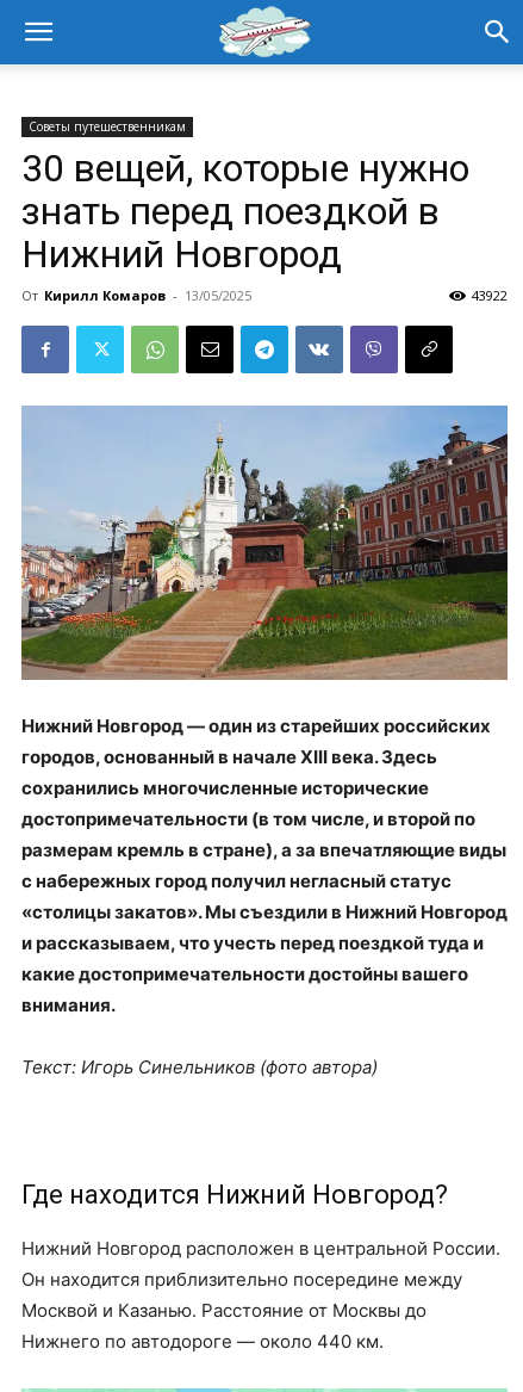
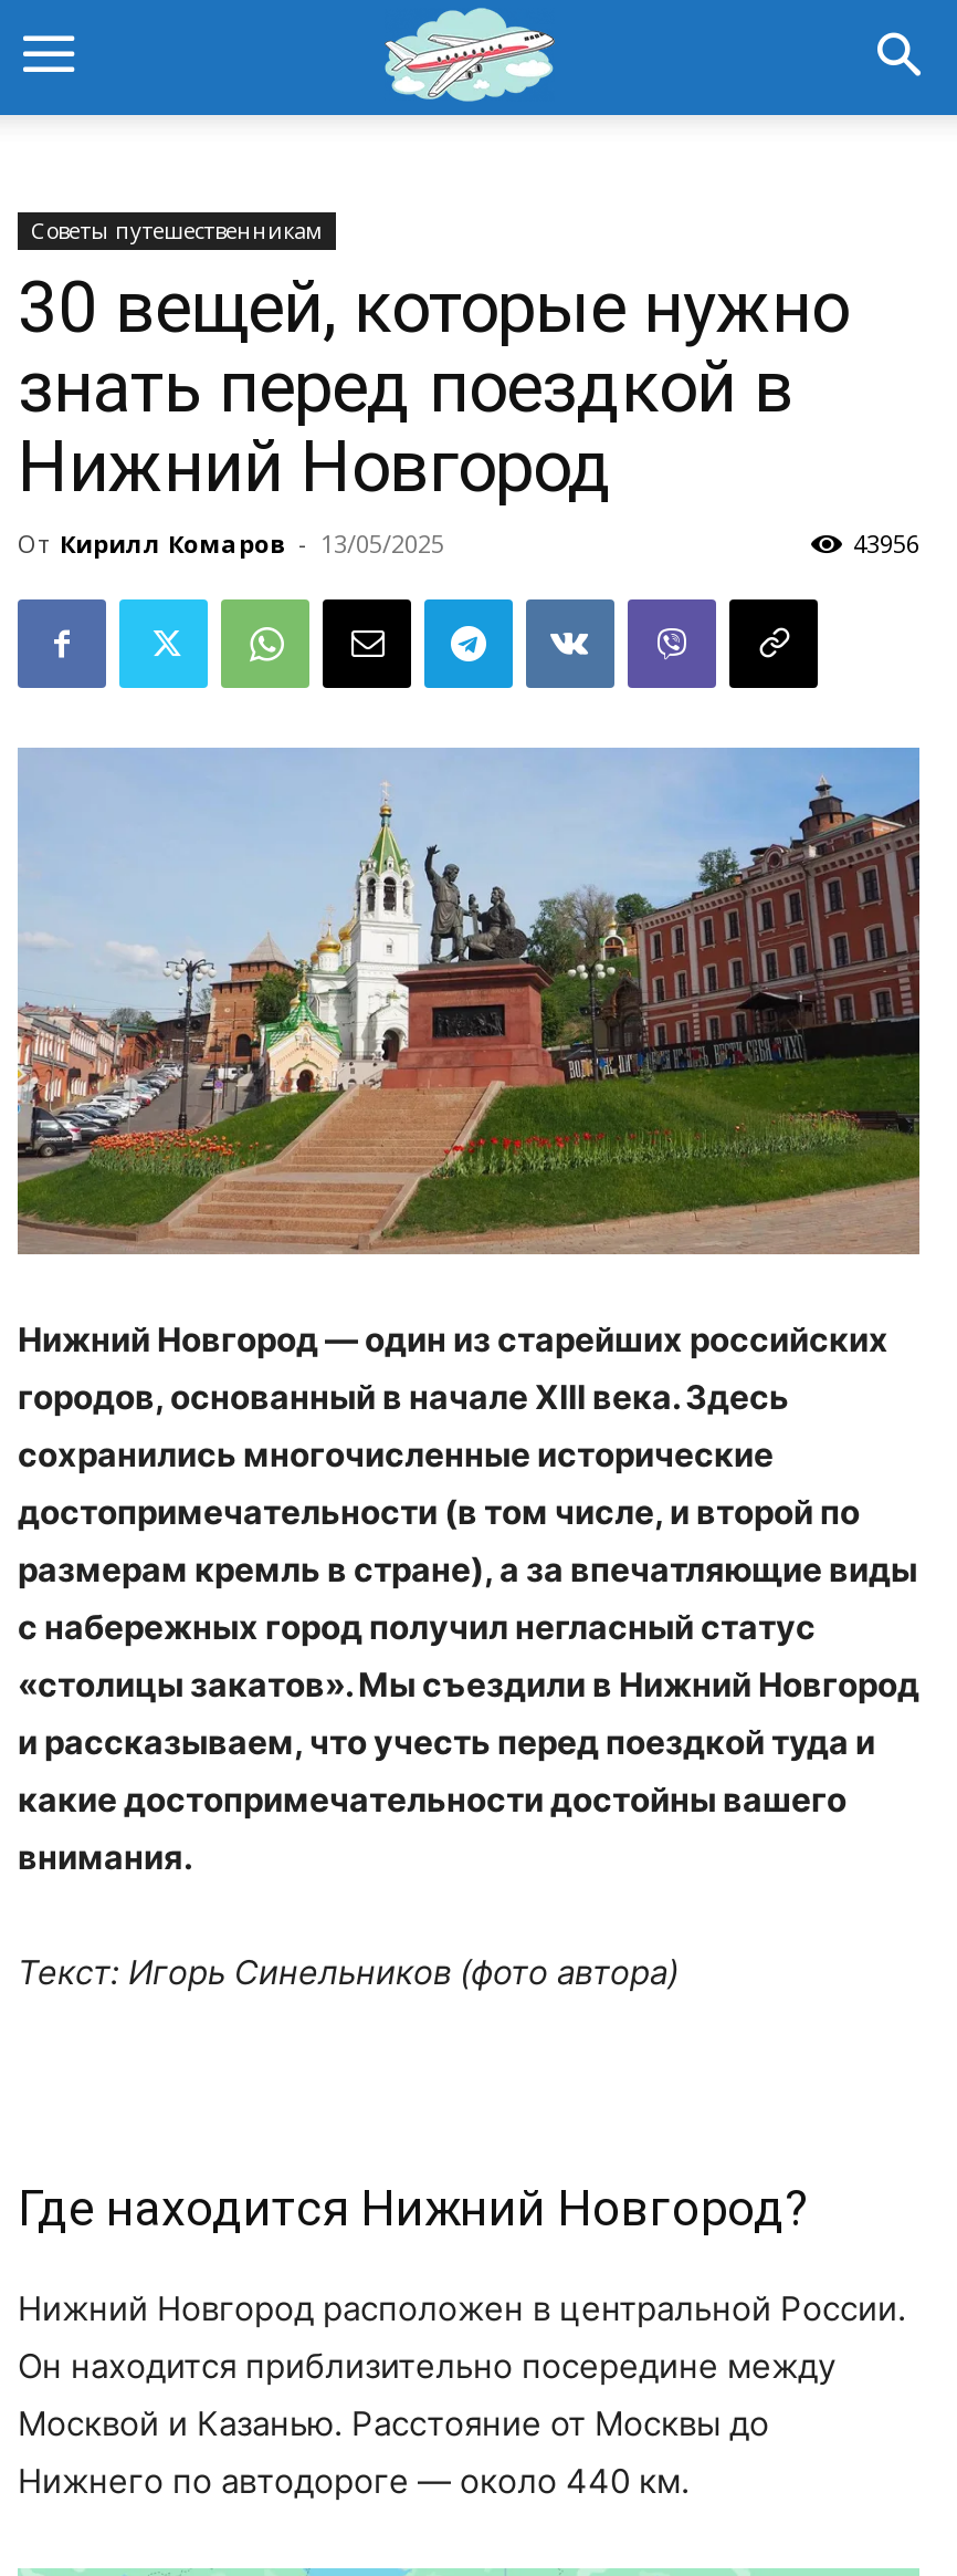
- 43922
+ 43956
